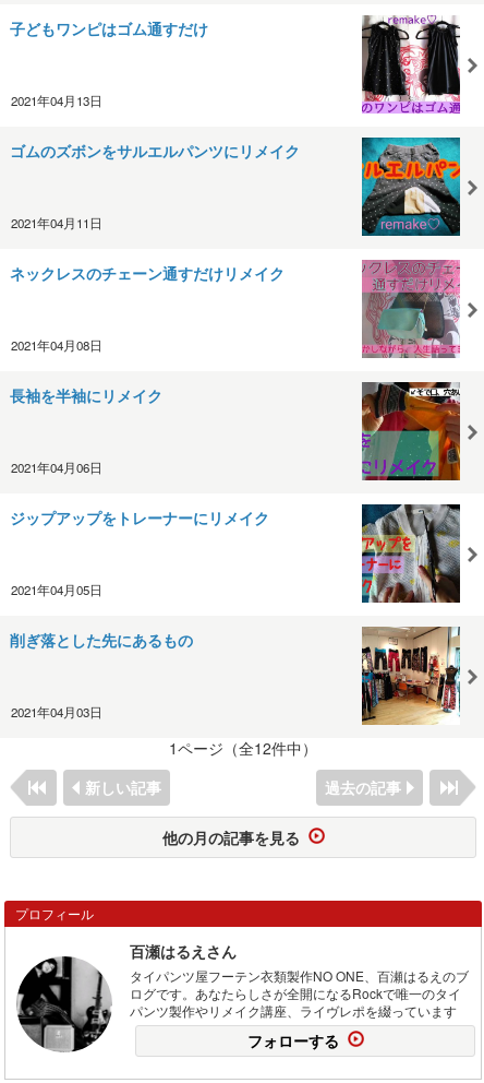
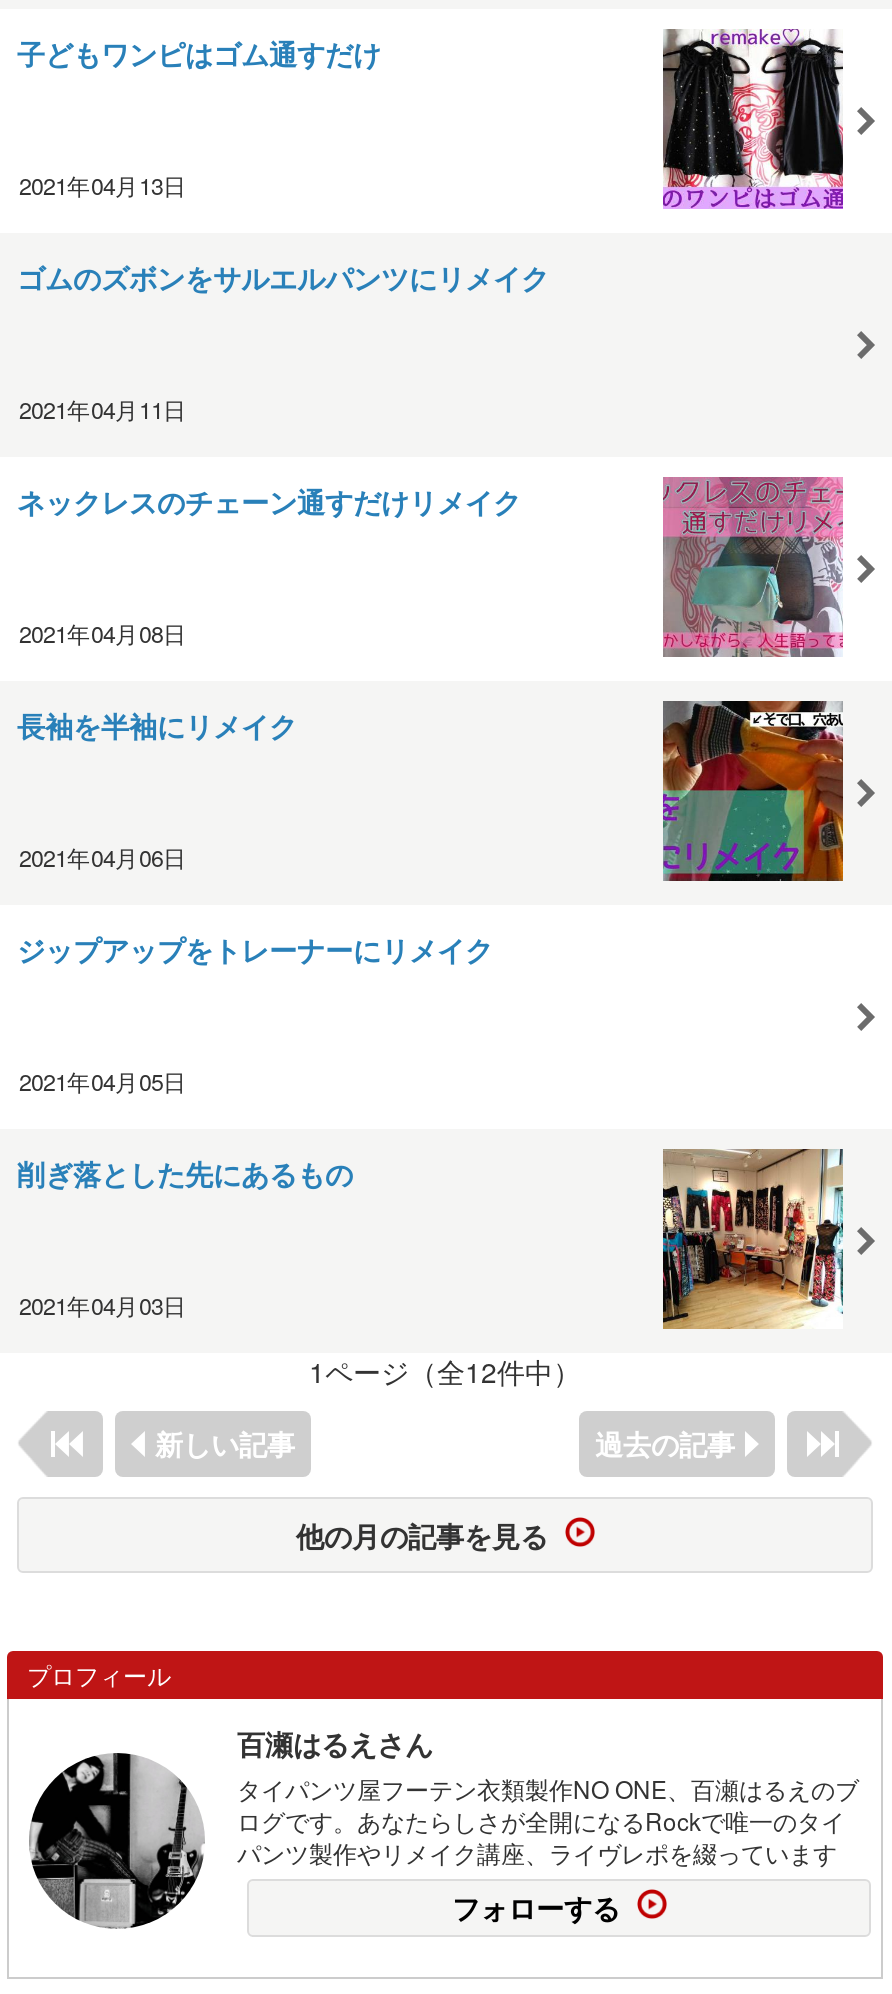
- [image]

- [image]
